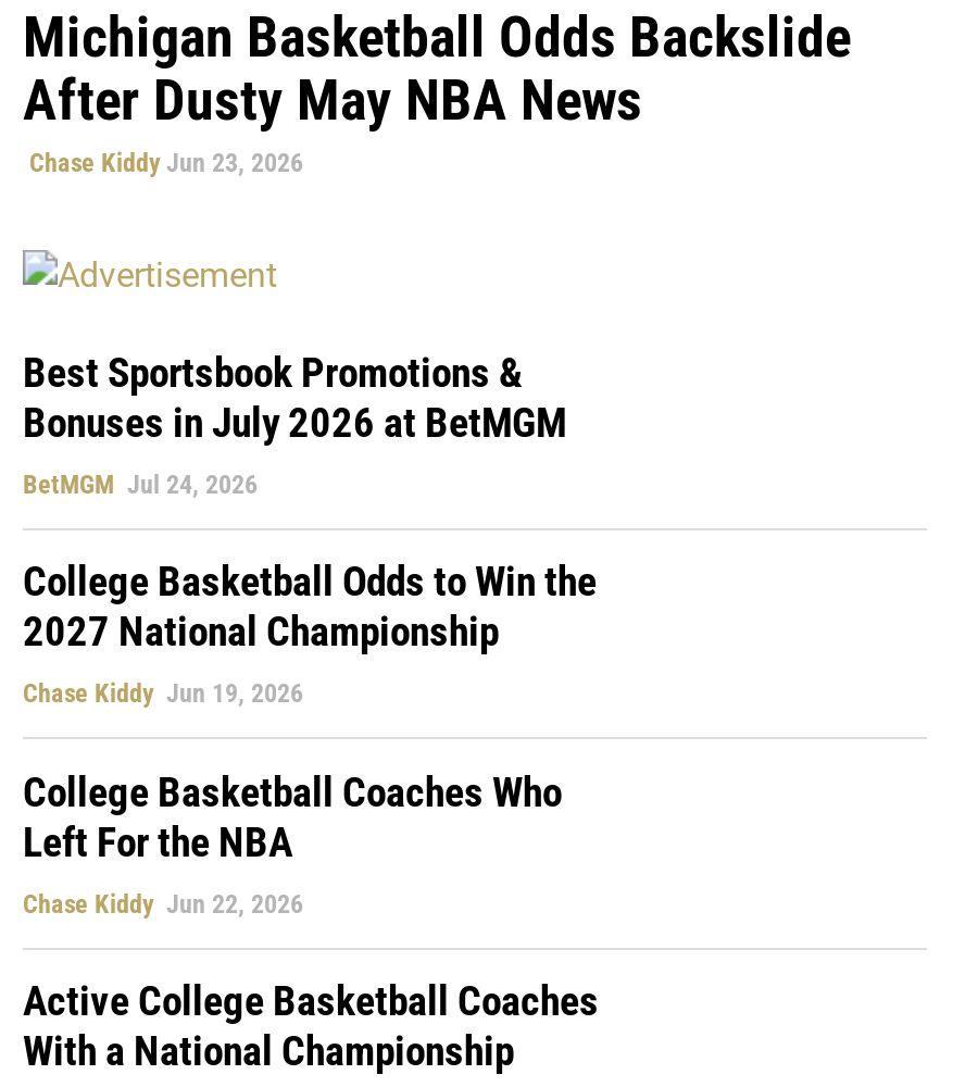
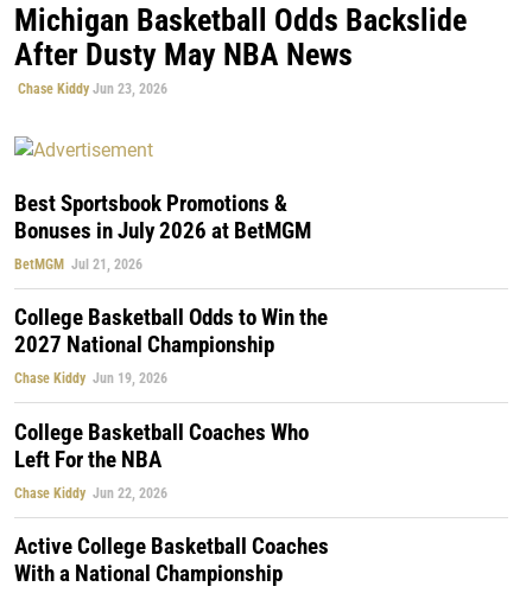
- BetMGM Jul 24, 2026
+ BetMGM Jul 21, 2026
